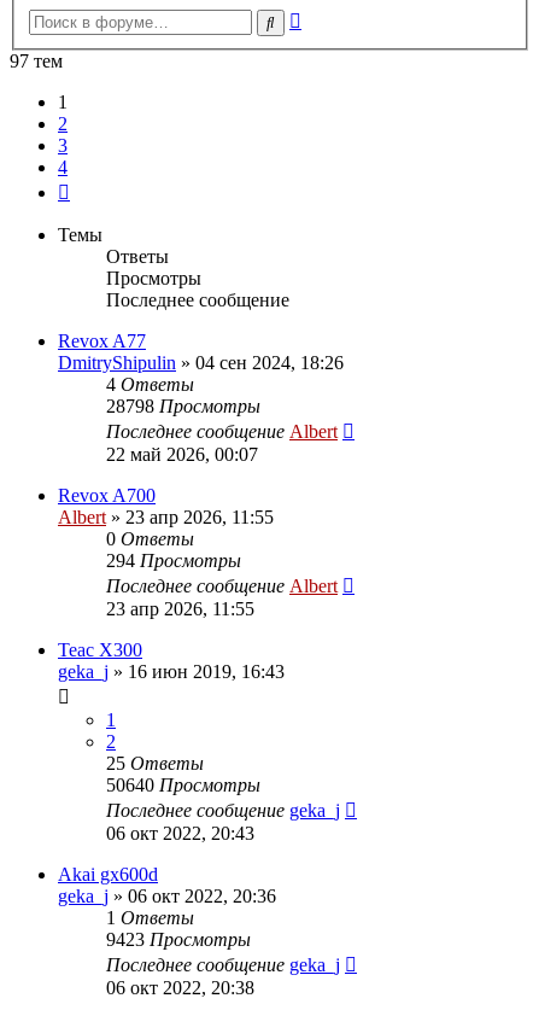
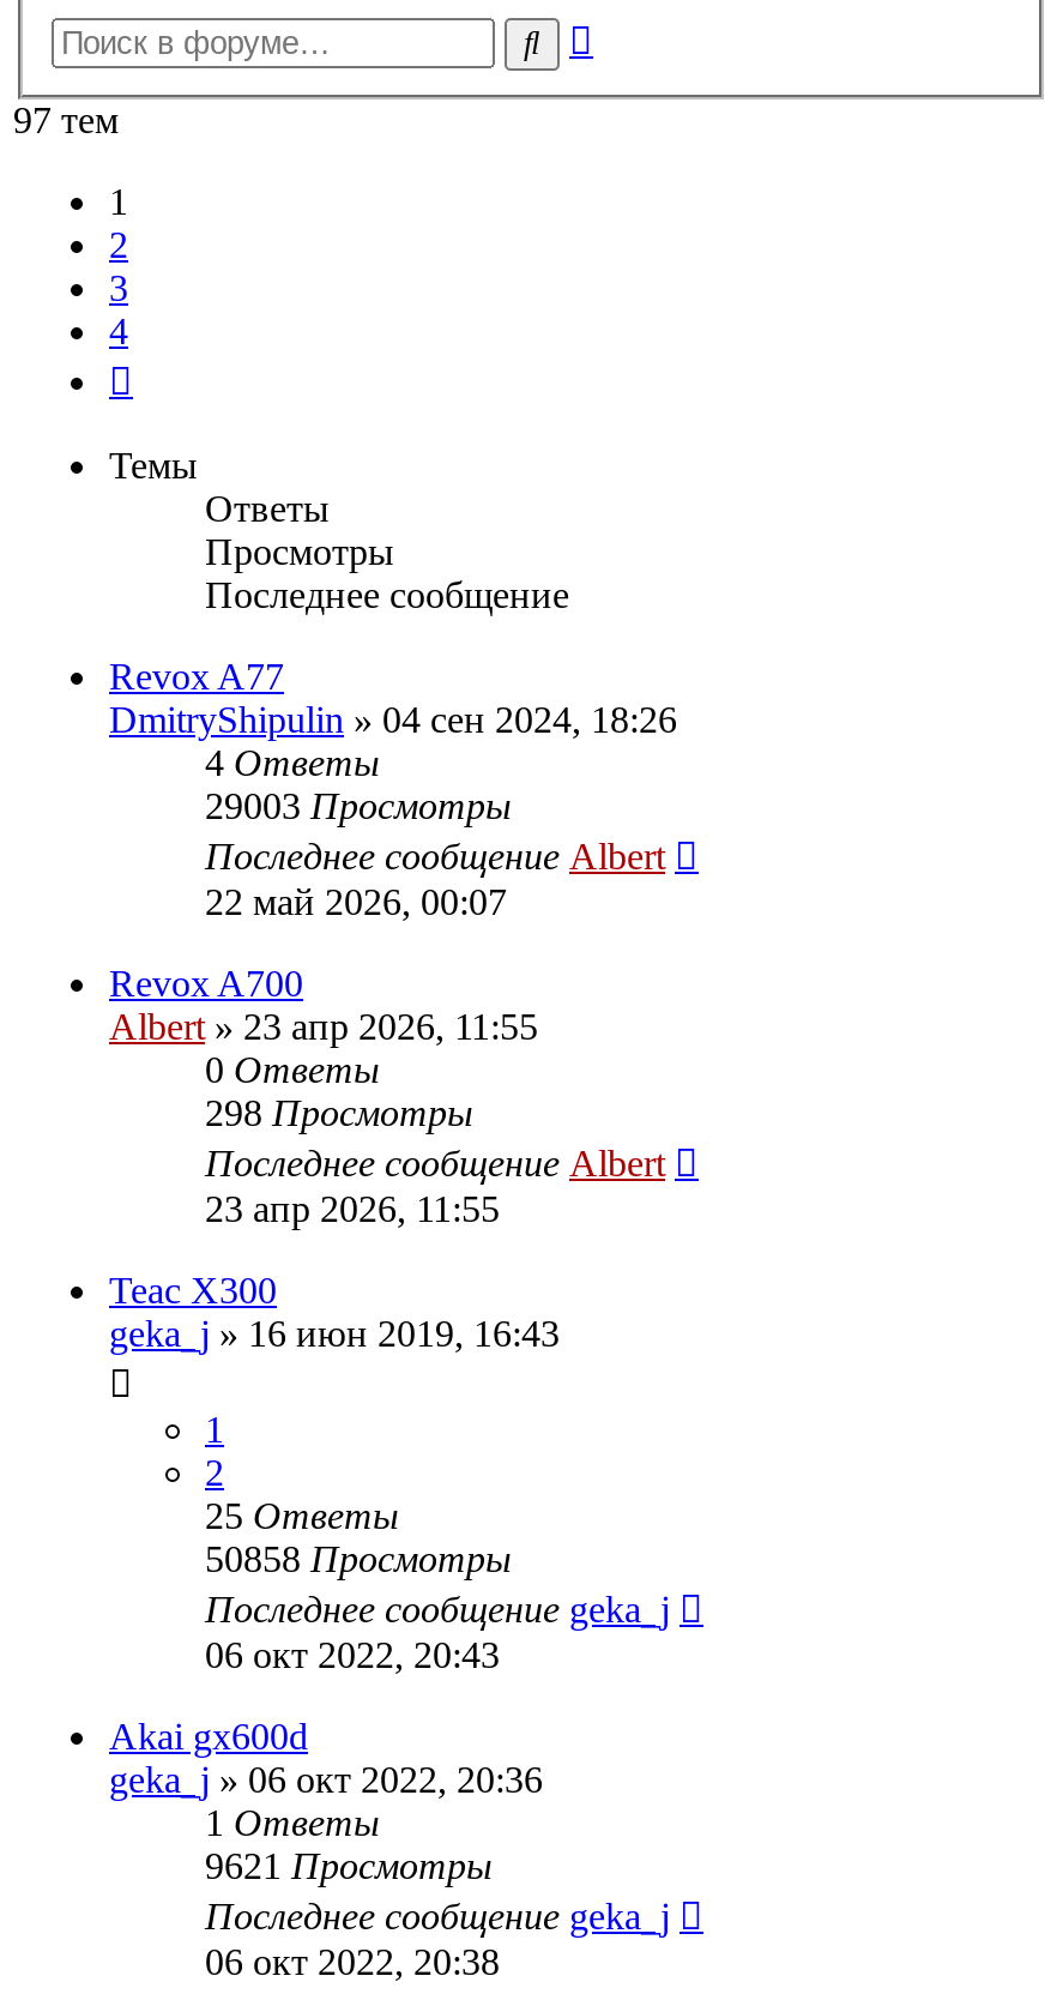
- 28798 Просмотры
+ 29003 Просмотры

- 294 Просмотры
+ 298 Просмотры

- 50640 Просмотры
+ 50858 Просмотры

- 9423 Просмотры
+ 9621 Просмотры
